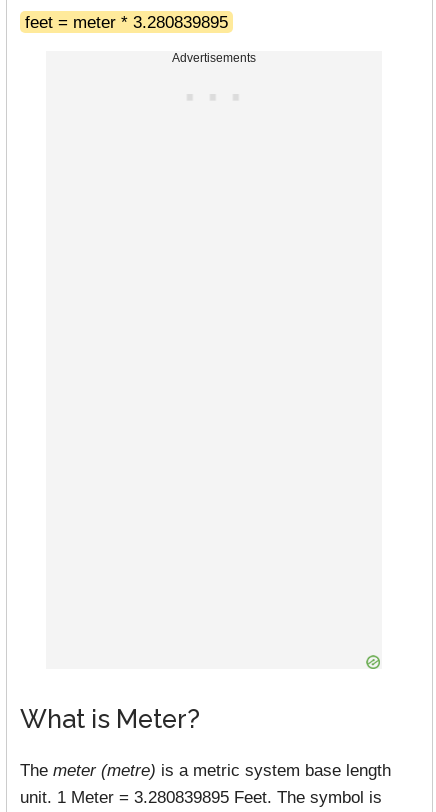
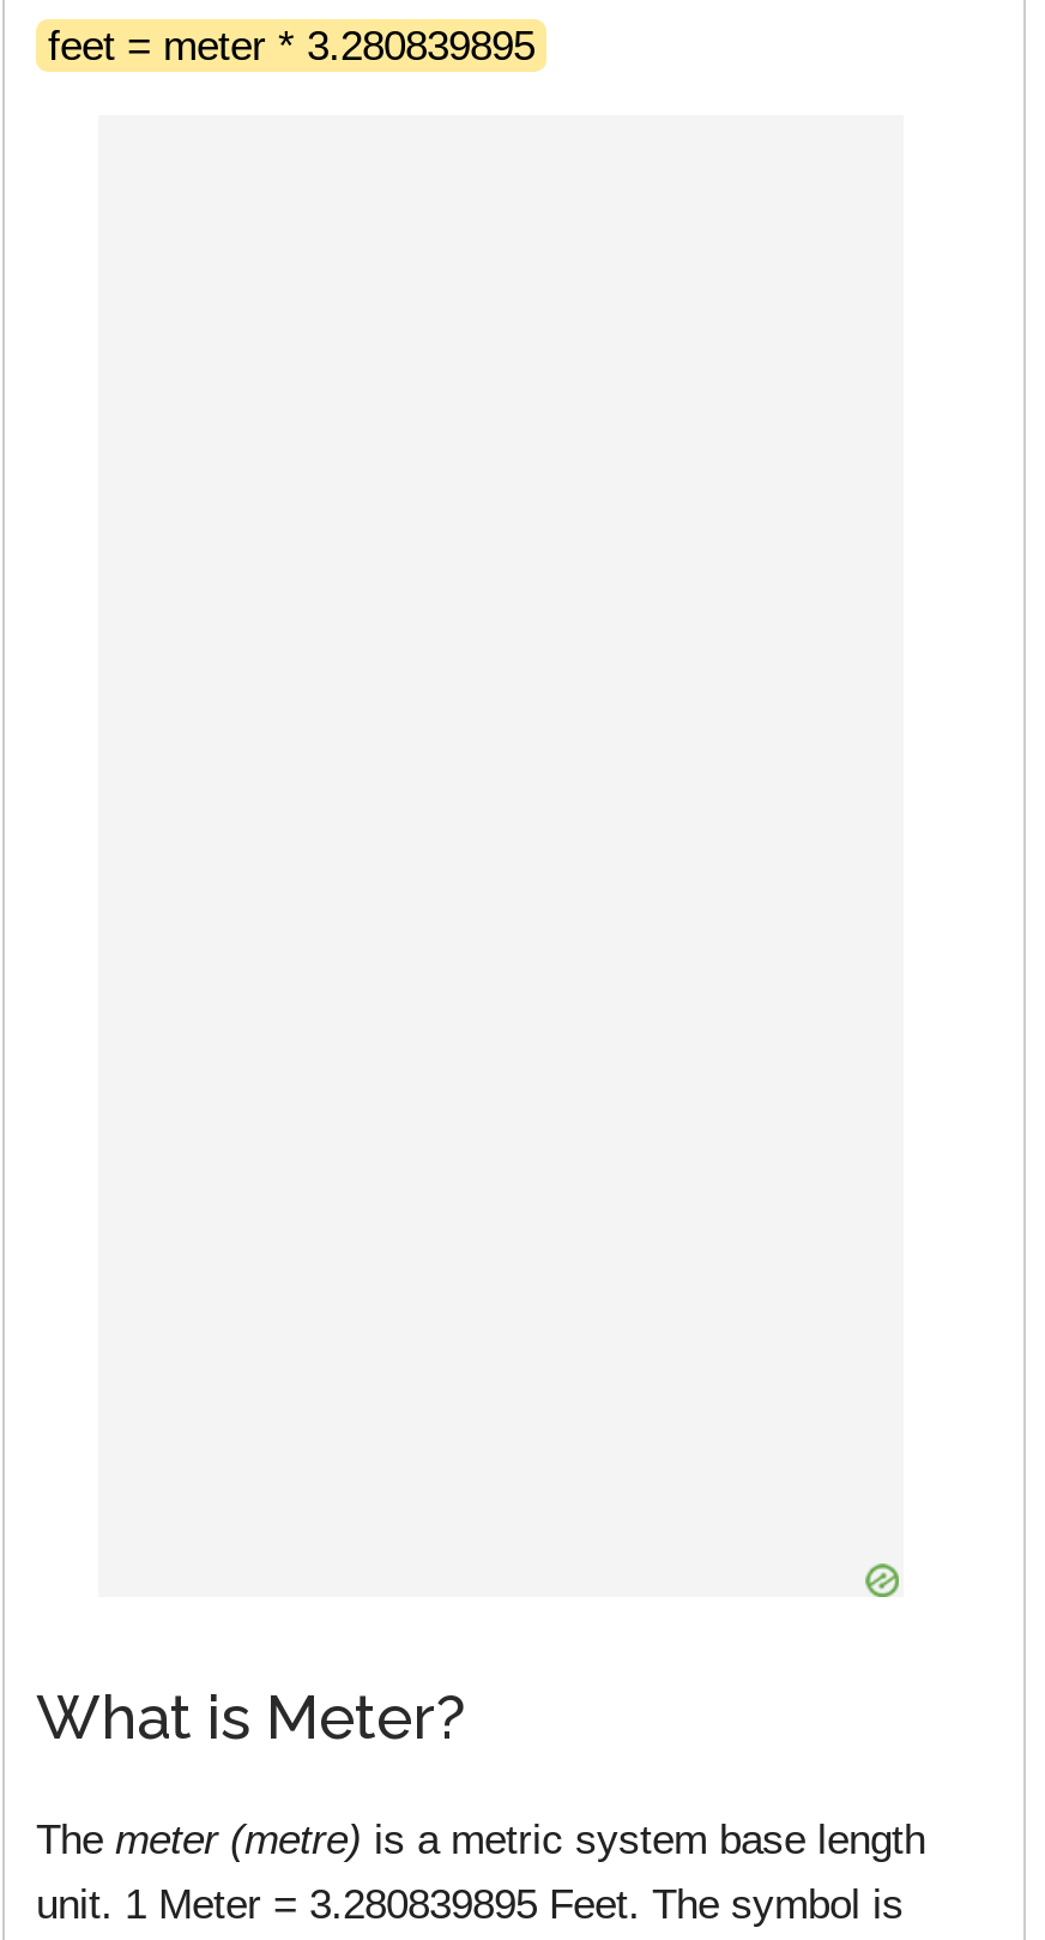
- Advertisements
